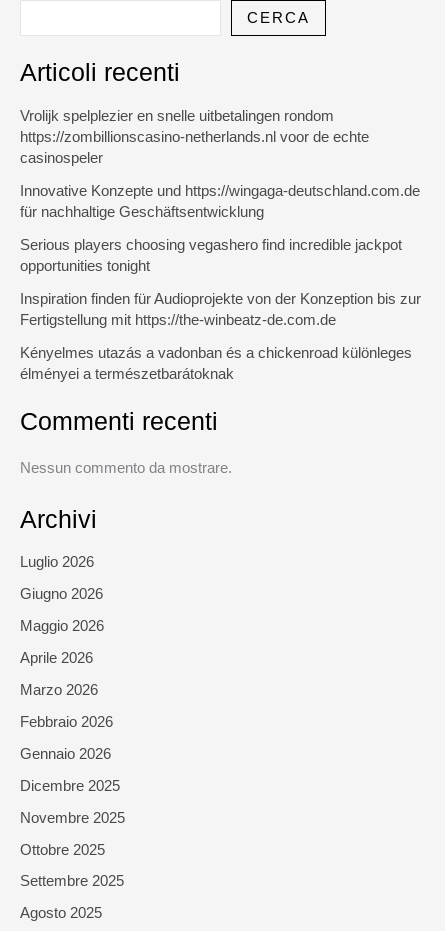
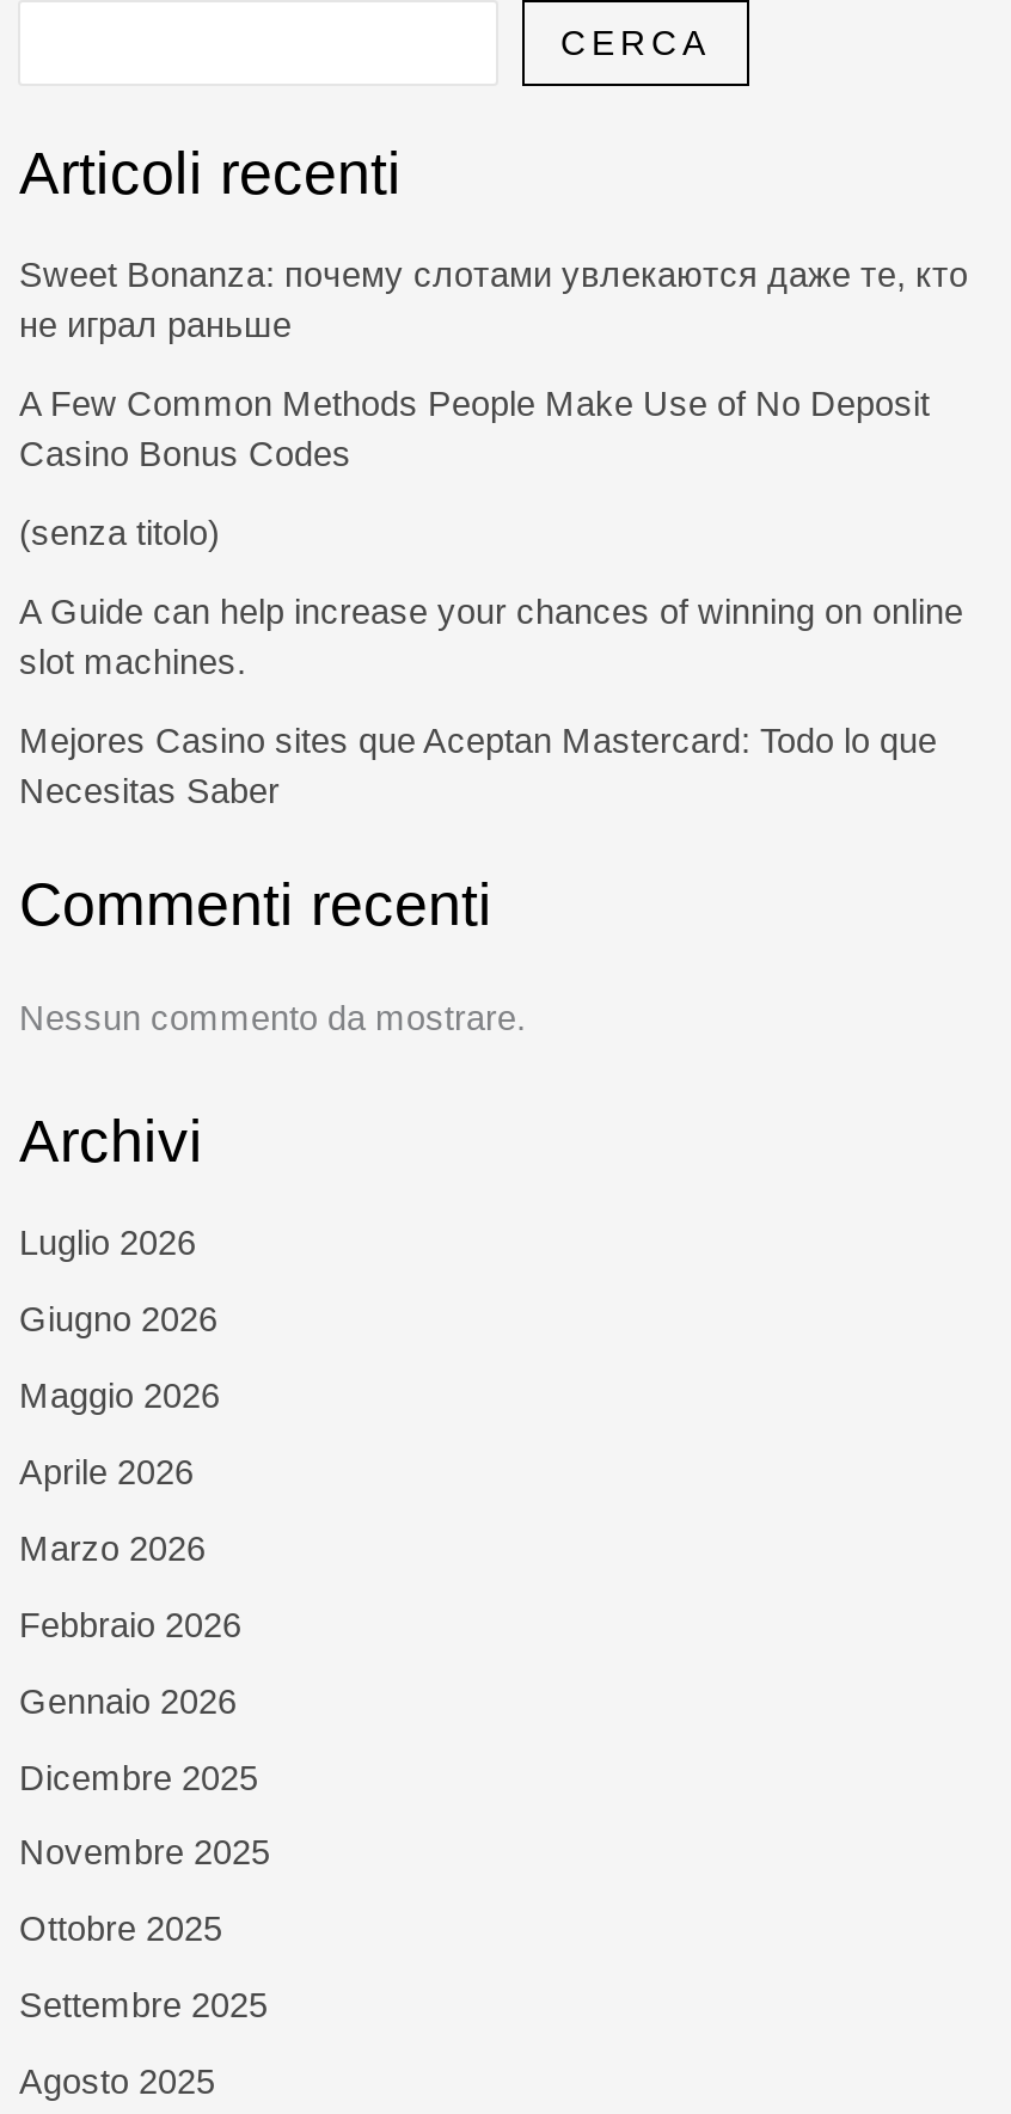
- Vrolijk spelplezier en snelle uitbetalingen rondom
- https://zombillionscasino-netherlands.nl voor de echte
- casinospeler
+ Sweet Bonanza: почему слотами увлекаются даже те, кто
+ не играл раньше

- Innovative Konzepte und https://wingaga-deutschland.com.de
- für nachhaltige Geschäftsentwicklung
+ A Few Common Methods People Make Use of No Deposit
+ Casino Bonus Codes

- Serious players choosing vegashero find incredible jackpot
- opportunities tonight
+ (senza titolo)

- Inspiration finden für Audioprojekte von der Konzeption bis zur
- Fertigstellung mit https://the-winbeatz-de.com.de
+ A Guide can help increase your chances of winning on online
+ slot machines.

- Kényelmes utazás a vadonban és a chickenroad különleges
- élményei a természetbarátoknak
+ Mejores Casino sites que Aceptan Mastercard: Todo lo que
+ Necesitas Saber
